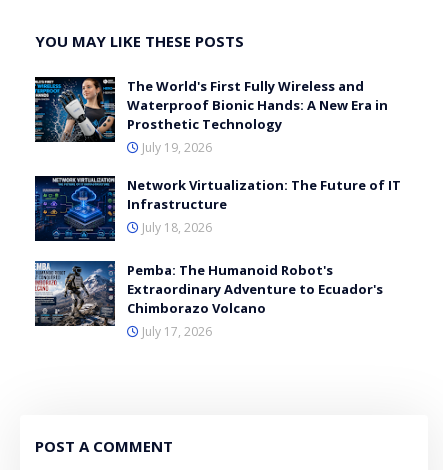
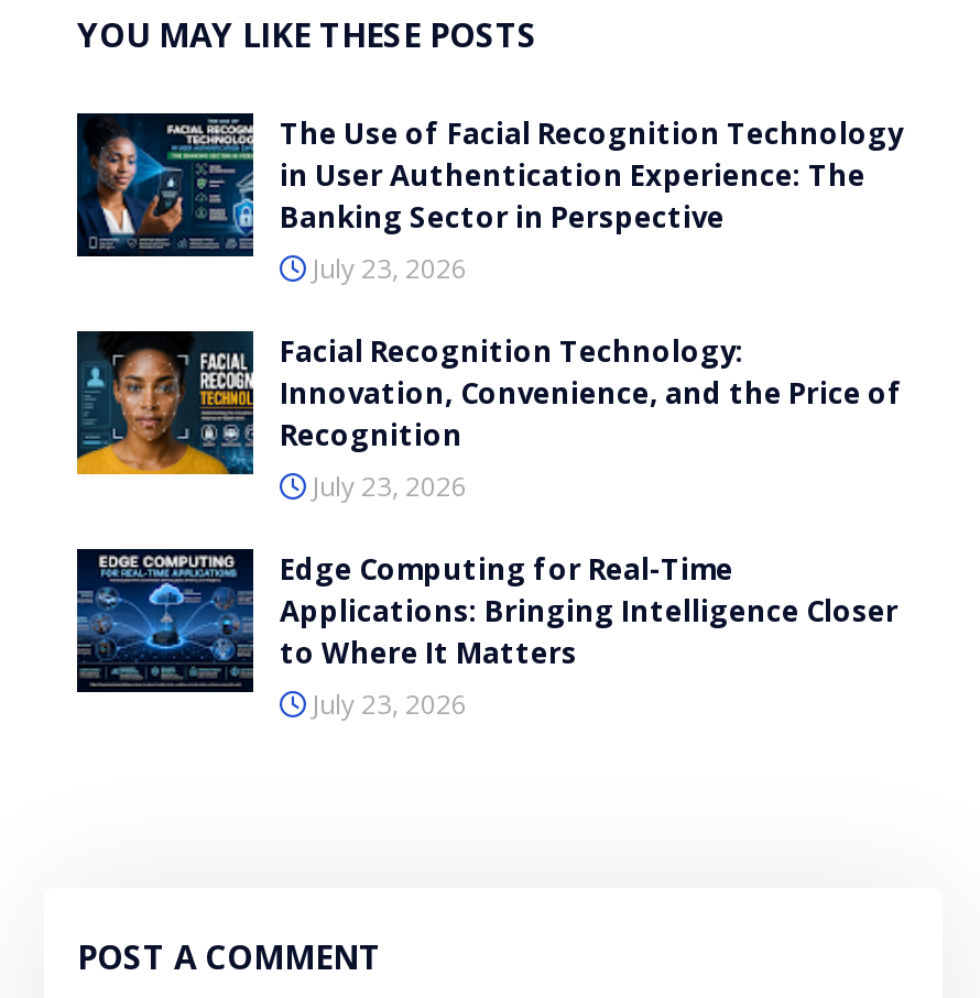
- [image]
- The World's First Fully Wireless and
- Waterproof Bionic Hands: A New Era in
- Prosthetic Technology
- July 19, 2026
+ [image]
+ The Use of Facial Recognition Technology
+ in User Authentication Experience: The
+ Banking Sector in Perspective
+ July 23, 2026

- [image]
- Network Virtualization: The Future of IT
- Infrastructure
- July 18, 2026
+ [image]
+ Facial Recognition Technology:
+ Innovation, Convenience, and the Price of
+ Recognition
+ July 23, 2026

- [image]
- Pemba: The Humanoid Robot's
- Extraordinary Adventure to Ecuador's
- Chimborazo Volcano
- July 17, 2026
+ [image]
+ Edge Computing for Real-Time
+ Applications: Bringing Intelligence Closer
+ to Where It Matters
+ July 23, 2026
